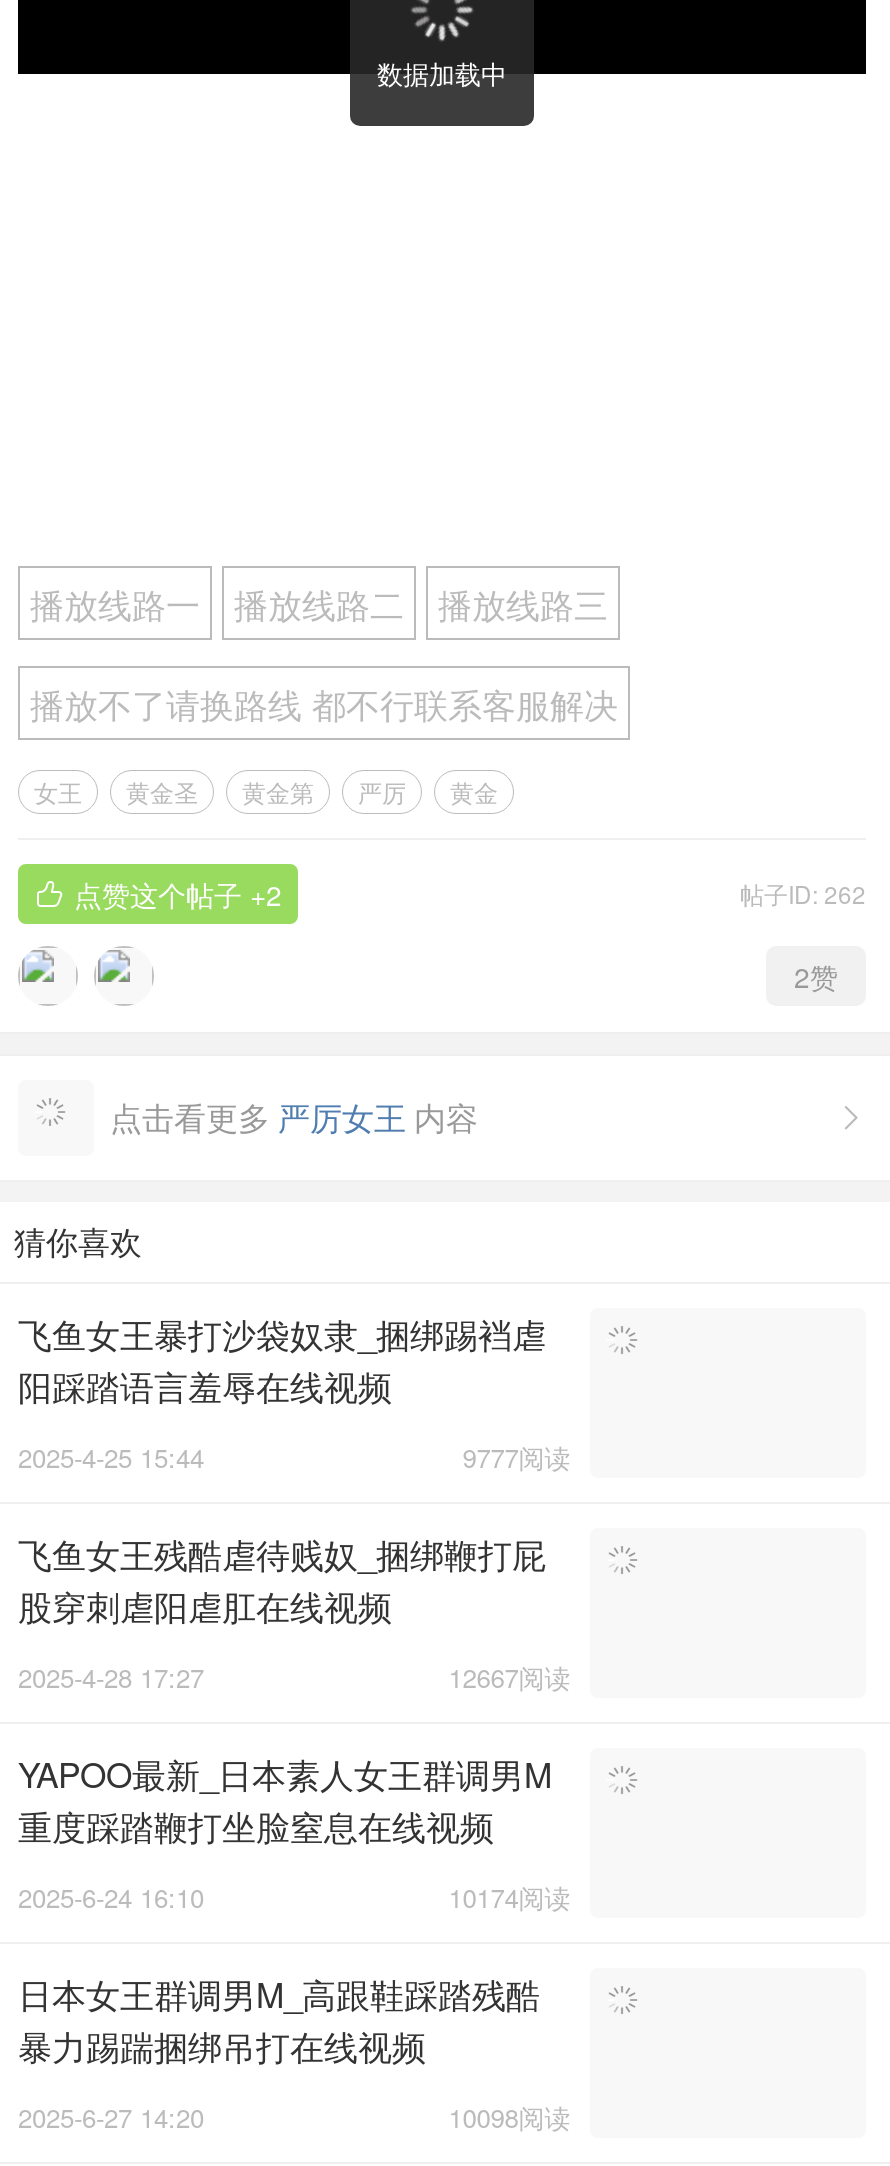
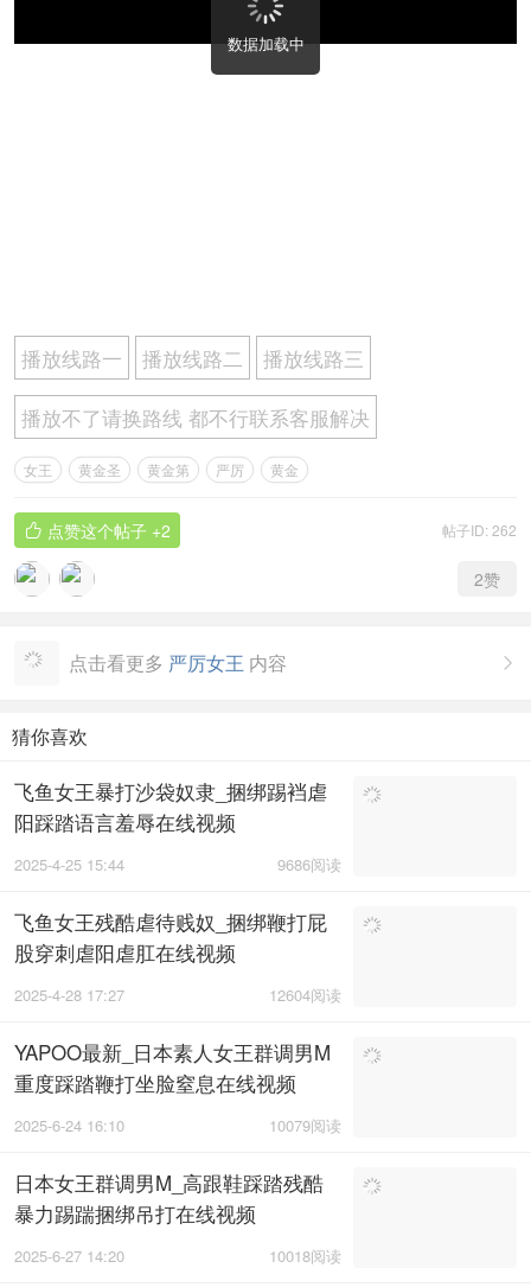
- 9777阅读
+ 9686阅读

- 12667阅读
+ 12604阅读

- 10174阅读
+ 10079阅读

- 10098阅读
+ 10018阅读
